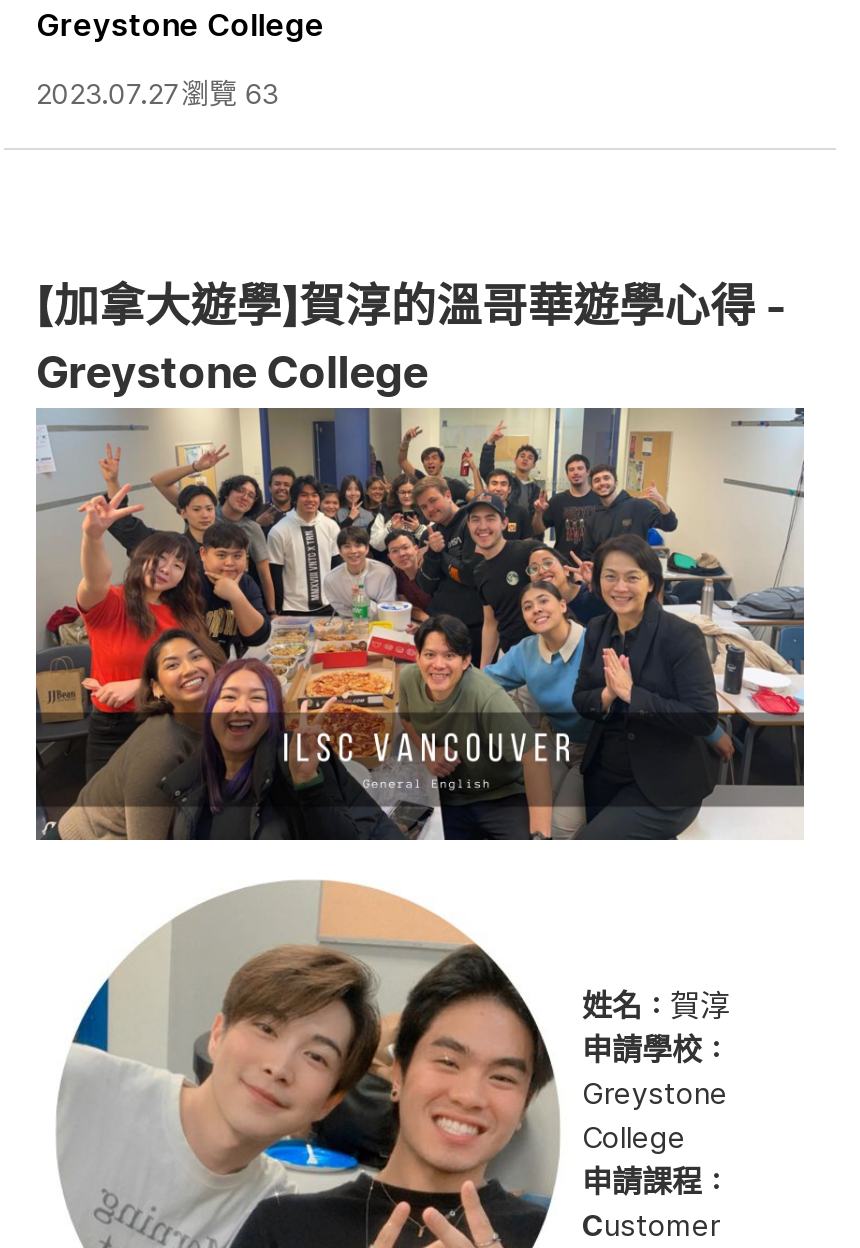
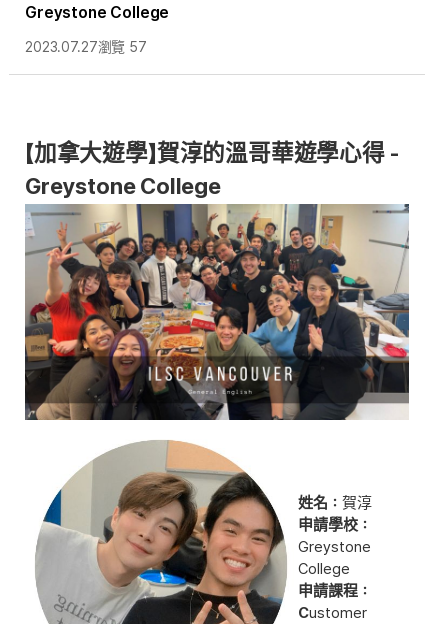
- 2023.07.27瀏覽 63
+ 2023.07.27瀏覽 57
